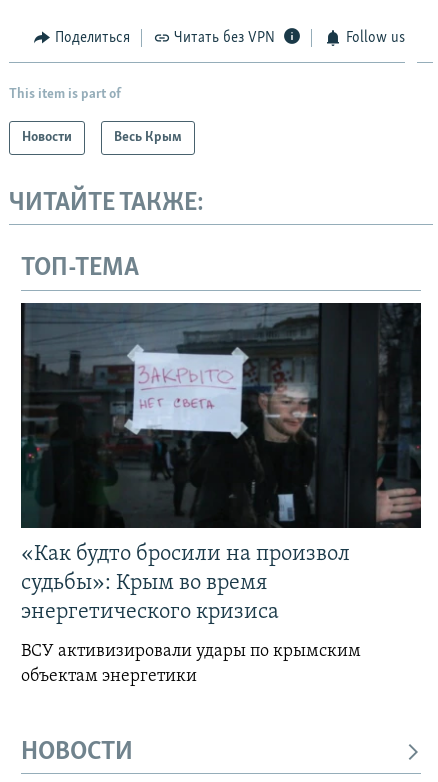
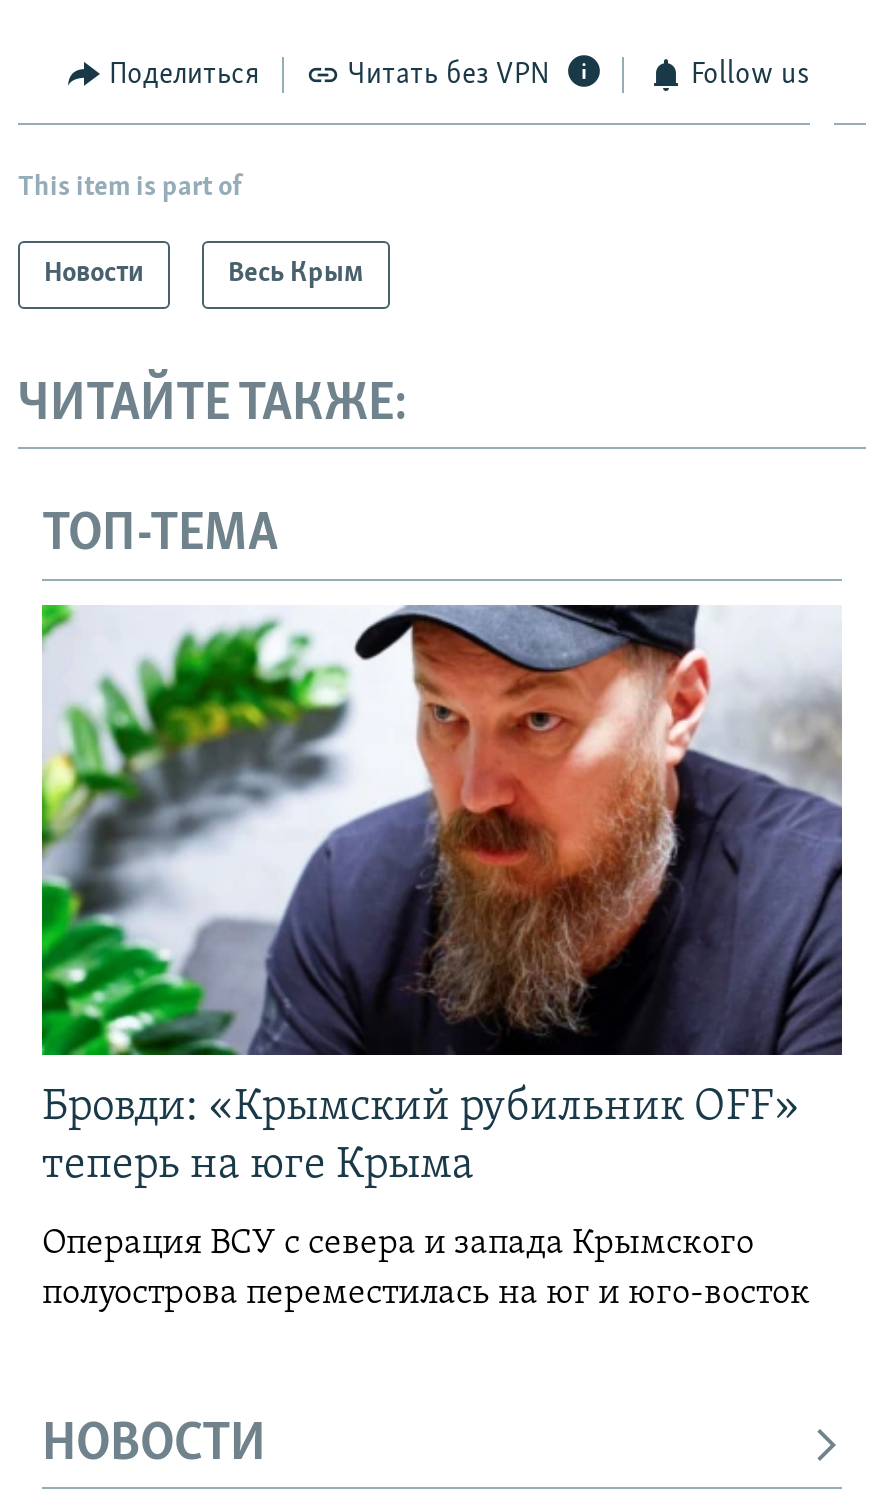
- [image]
- «Как будто бросили на произвол
- судьбы»: Крым во время
- энергетического кризиса
+ [image]
+ Бровди: «Крымский рубильник OFF»
+ теперь на юге Крыма

- ВСУ активизировали удары по крымским
- объектам энергетики
+ Операция ВСУ с севера и запада Крымского
+ полуострова переместилась на юг и юго-восток
